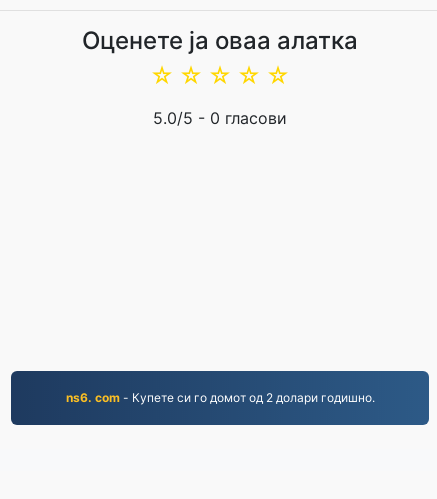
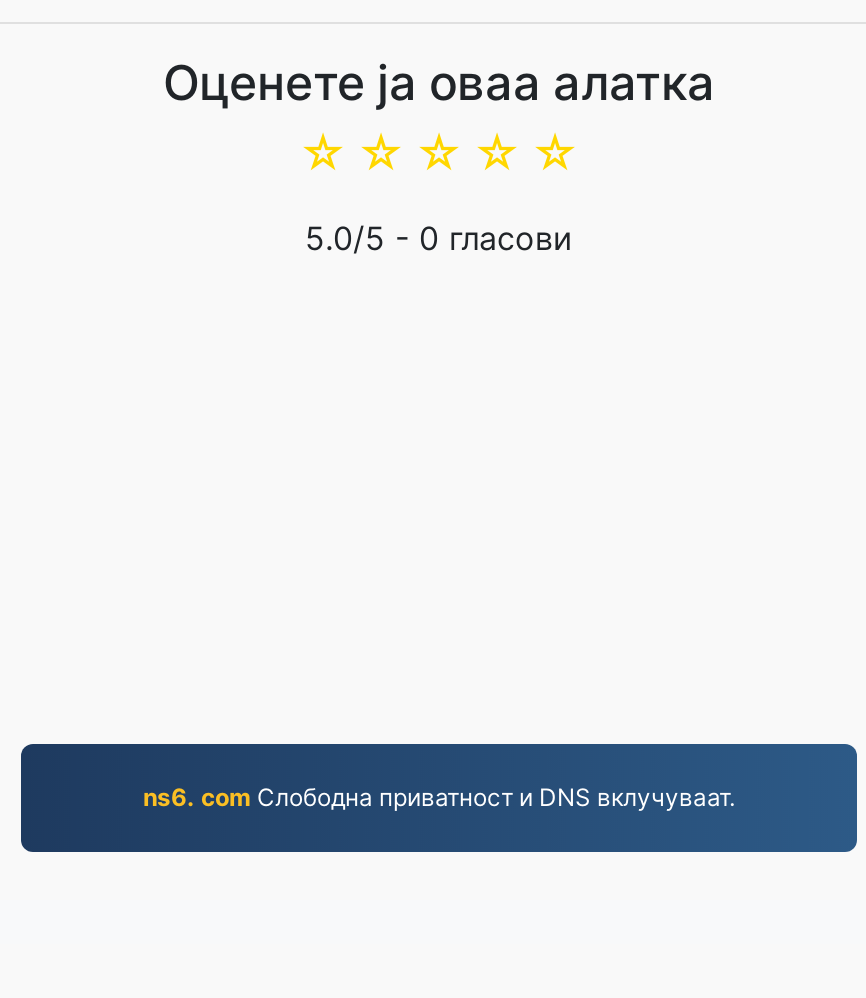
- ns6. com - Купете си го домот од 2 долари годишно.
+ ns6. com Слободна приватност и DNS вклучуваат.
